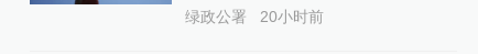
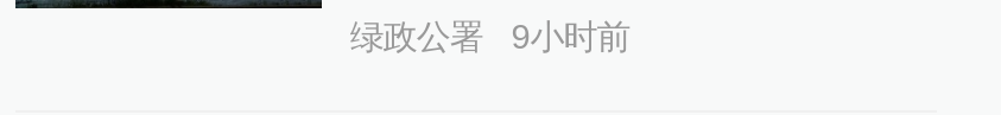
- 绿政公署 20小时前
+ 绿政公署 9小时前
